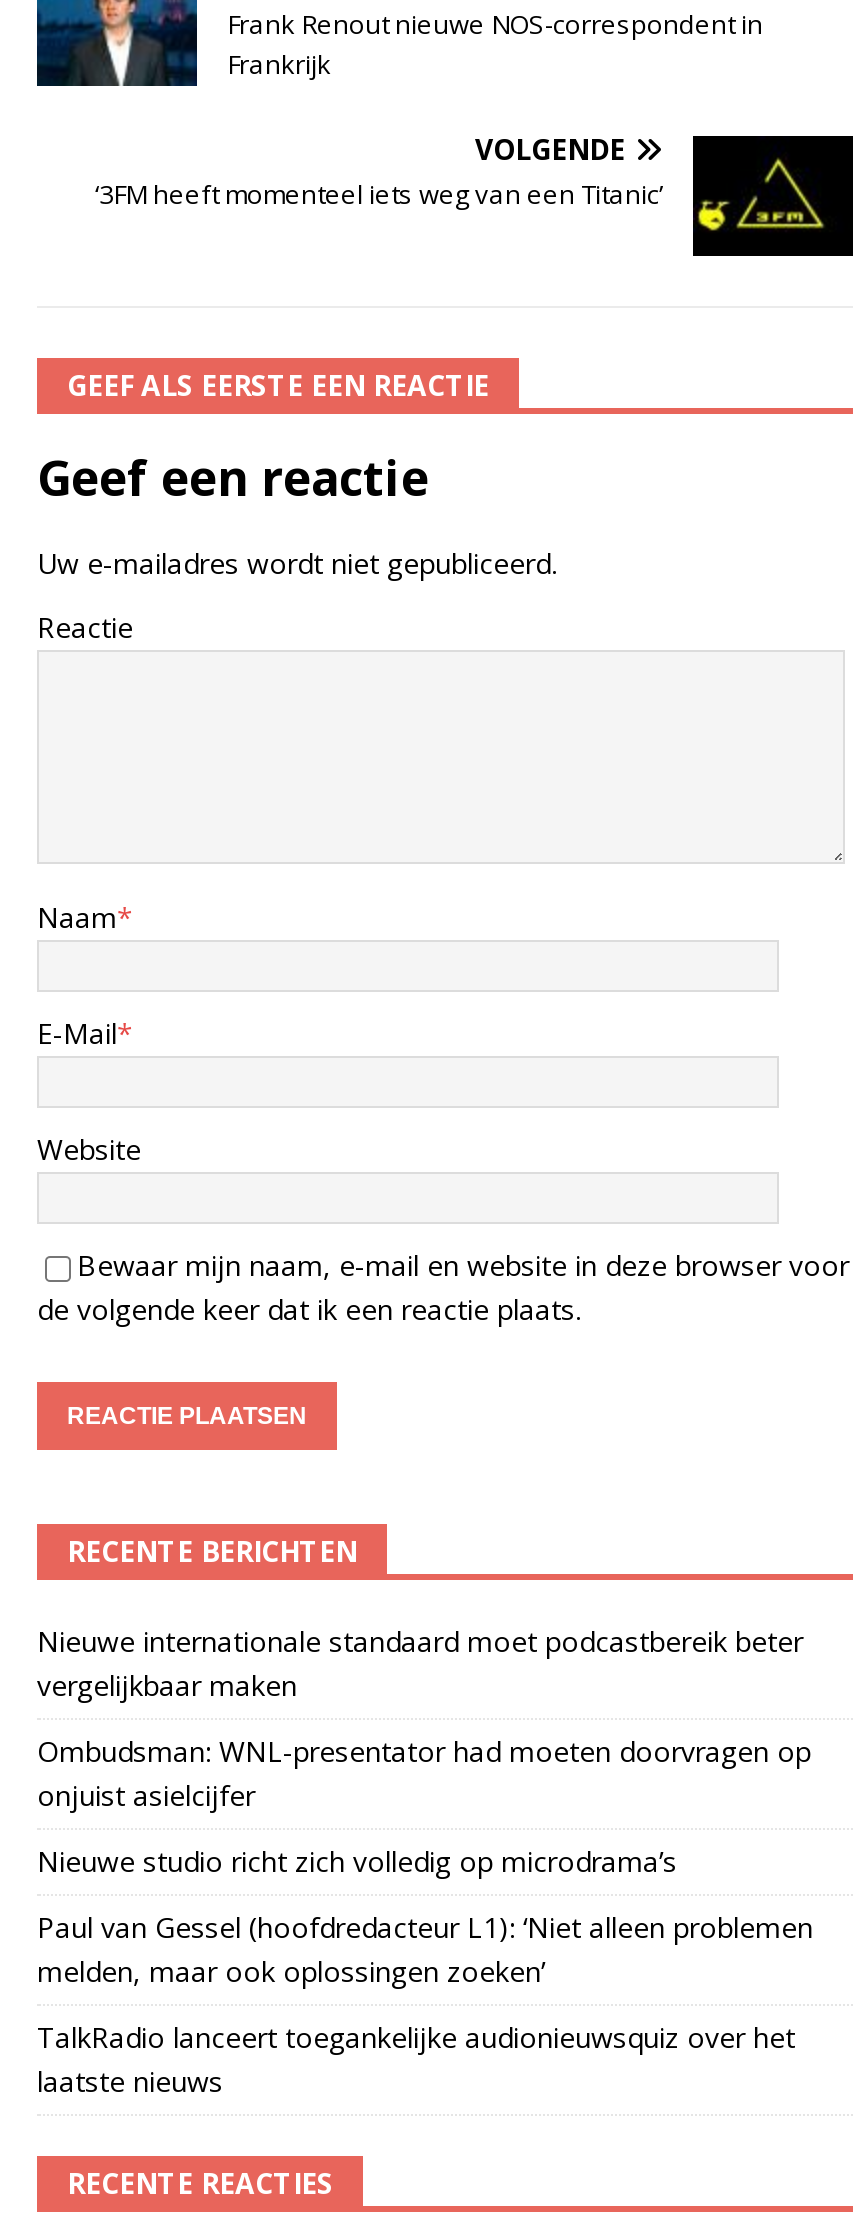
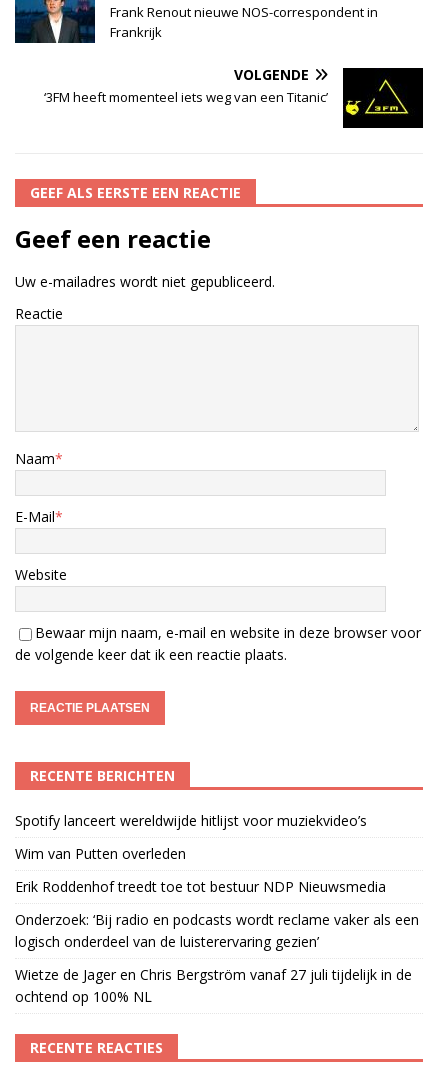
- Nieuwe internationale standaard moet podcastbereik beter
- vergelijkbaar maken
+ Spotify lanceert wereldwijde hitlijst voor muziekvideo’s

- Ombudsman: WNL-presentator had moeten doorvragen op
- onjuist asielcijfer
+ Wim van Putten overleden

- Nieuwe studio richt zich volledig op microdrama’s
+ Erik Roddenhof treedt toe tot bestuur NDP Nieuwsmedia

- Paul van Gessel (hoofdredacteur L1): ‘Niet alleen problemen
- melden, maar ook oplossingen zoeken’
+ Onderzoek: ‘Bij radio en podcasts wordt reclame vaker als een
+ logisch onderdeel van de luisterervaring gezien’

- TalkRadio lanceert toegankelijke audionieuwsquiz over het
- laatste nieuws
+ Wietze de Jager en Chris Bergström vanaf 27 juli tijdelijk in de
+ ochtend op 100% NL
